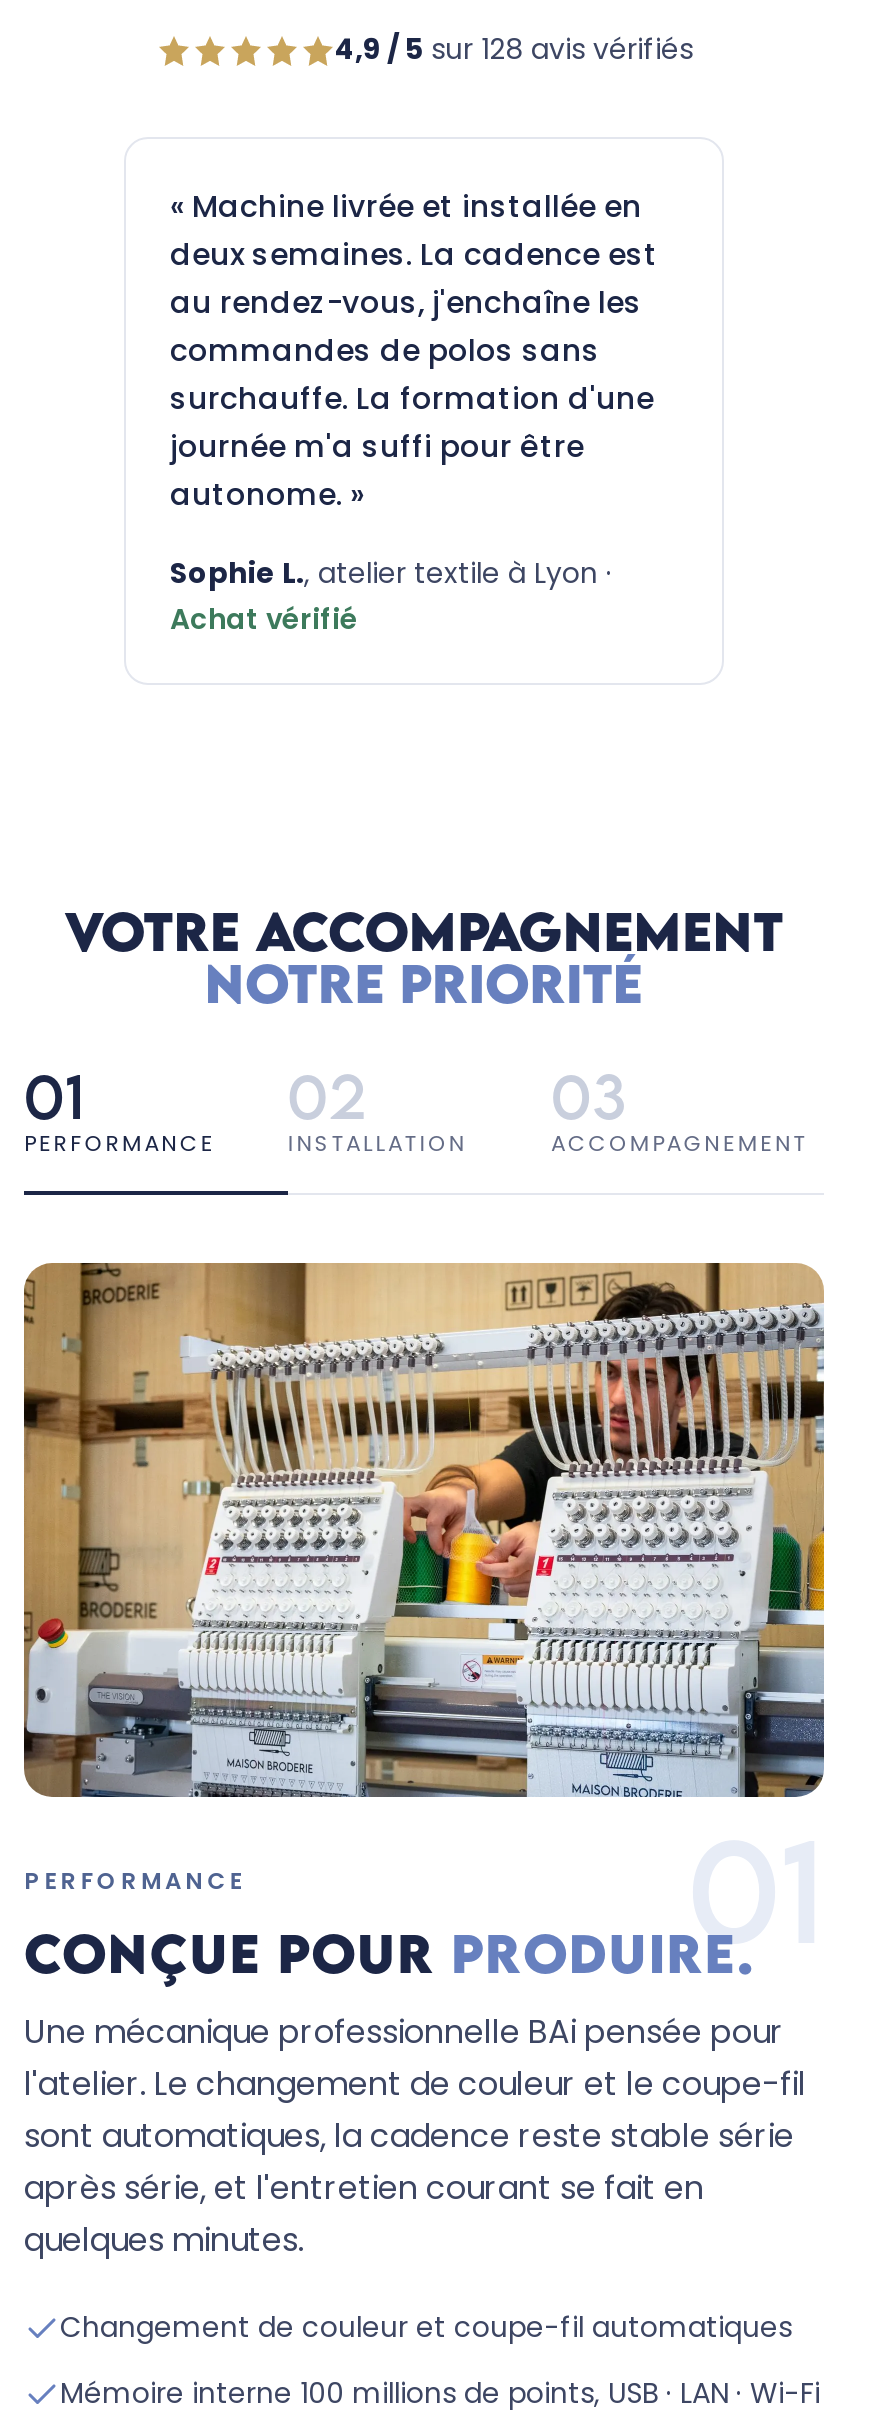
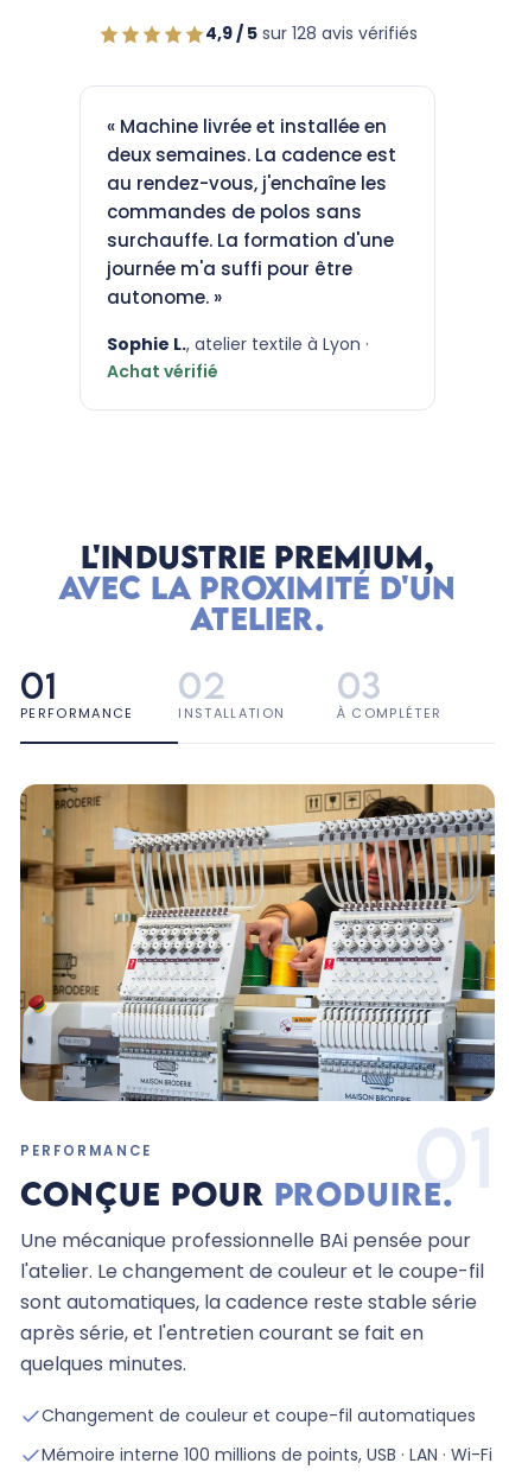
- VOTRE ACCOMPAGNEMENT
- NOTRE PRIORITÉ
+ L'INDUSTRIE PREMIUM,
+ AVEC LA PROXIMITÉ D'UN
+ ATELIER.

- ACCOMPAGNEMENT
+ À COMPLÉTER
